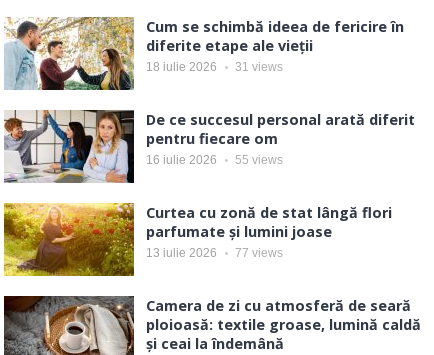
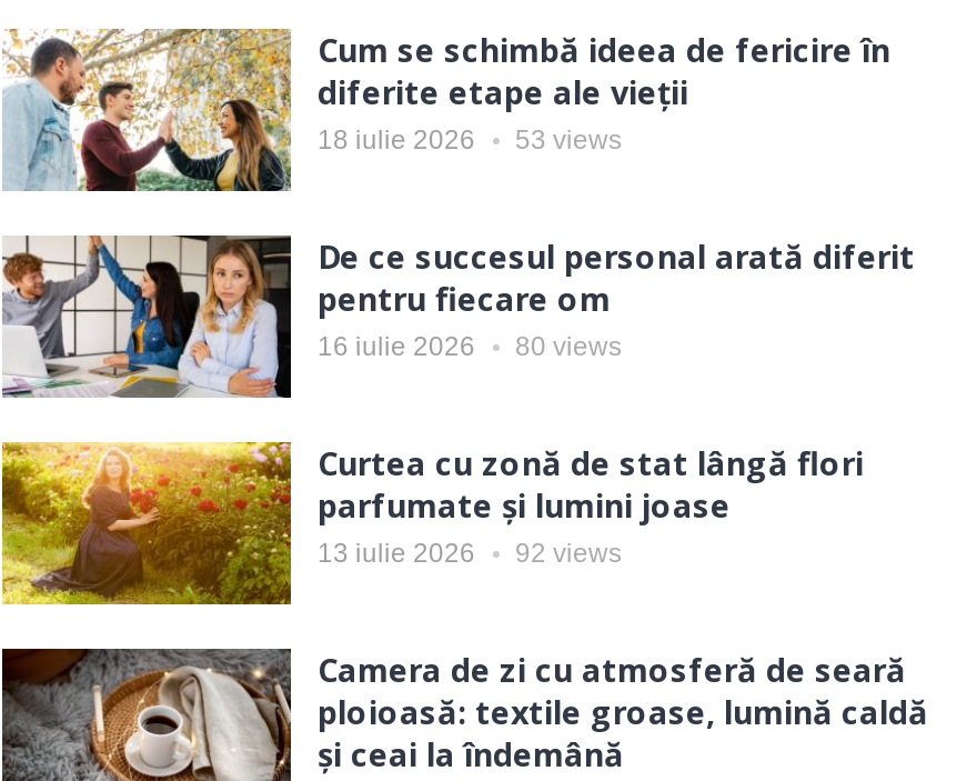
- 18 iulie 2026 31 views
+ 18 iulie 2026 53 views

- 16 iulie 2026 55 views
+ 16 iulie 2026 80 views

- 13 iulie 2026 77 views
+ 13 iulie 2026 92 views
